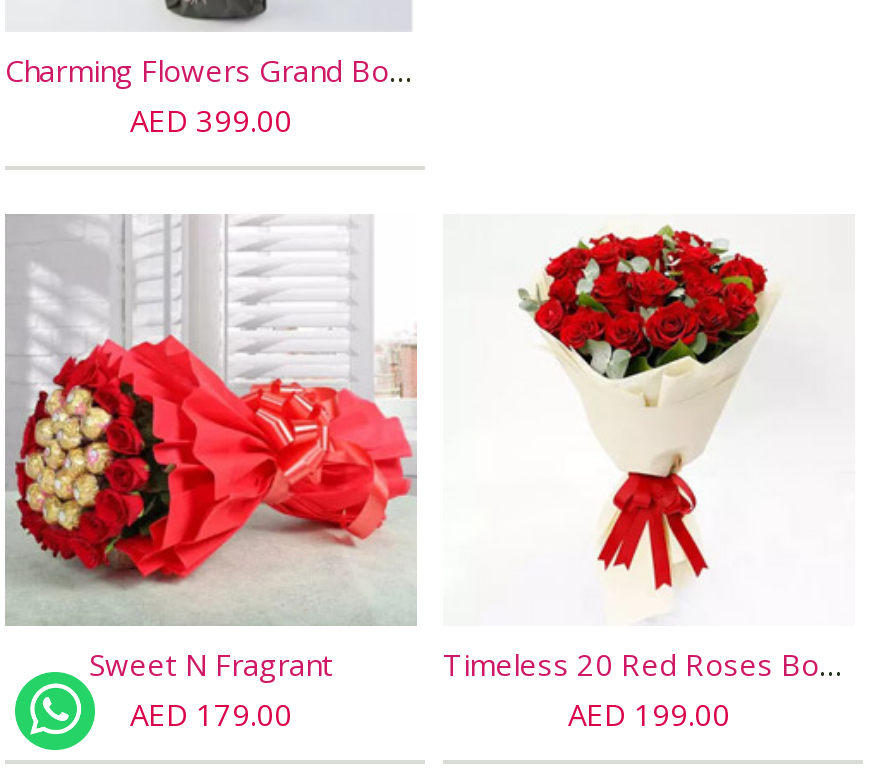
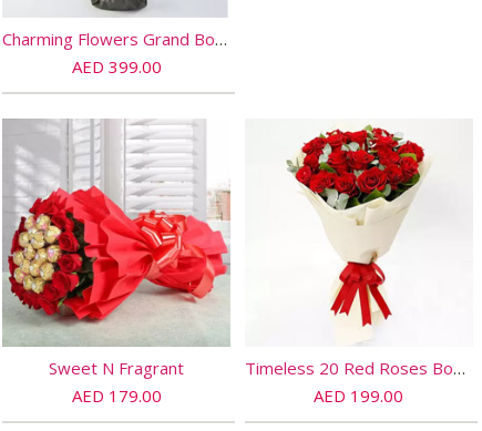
- [image]
